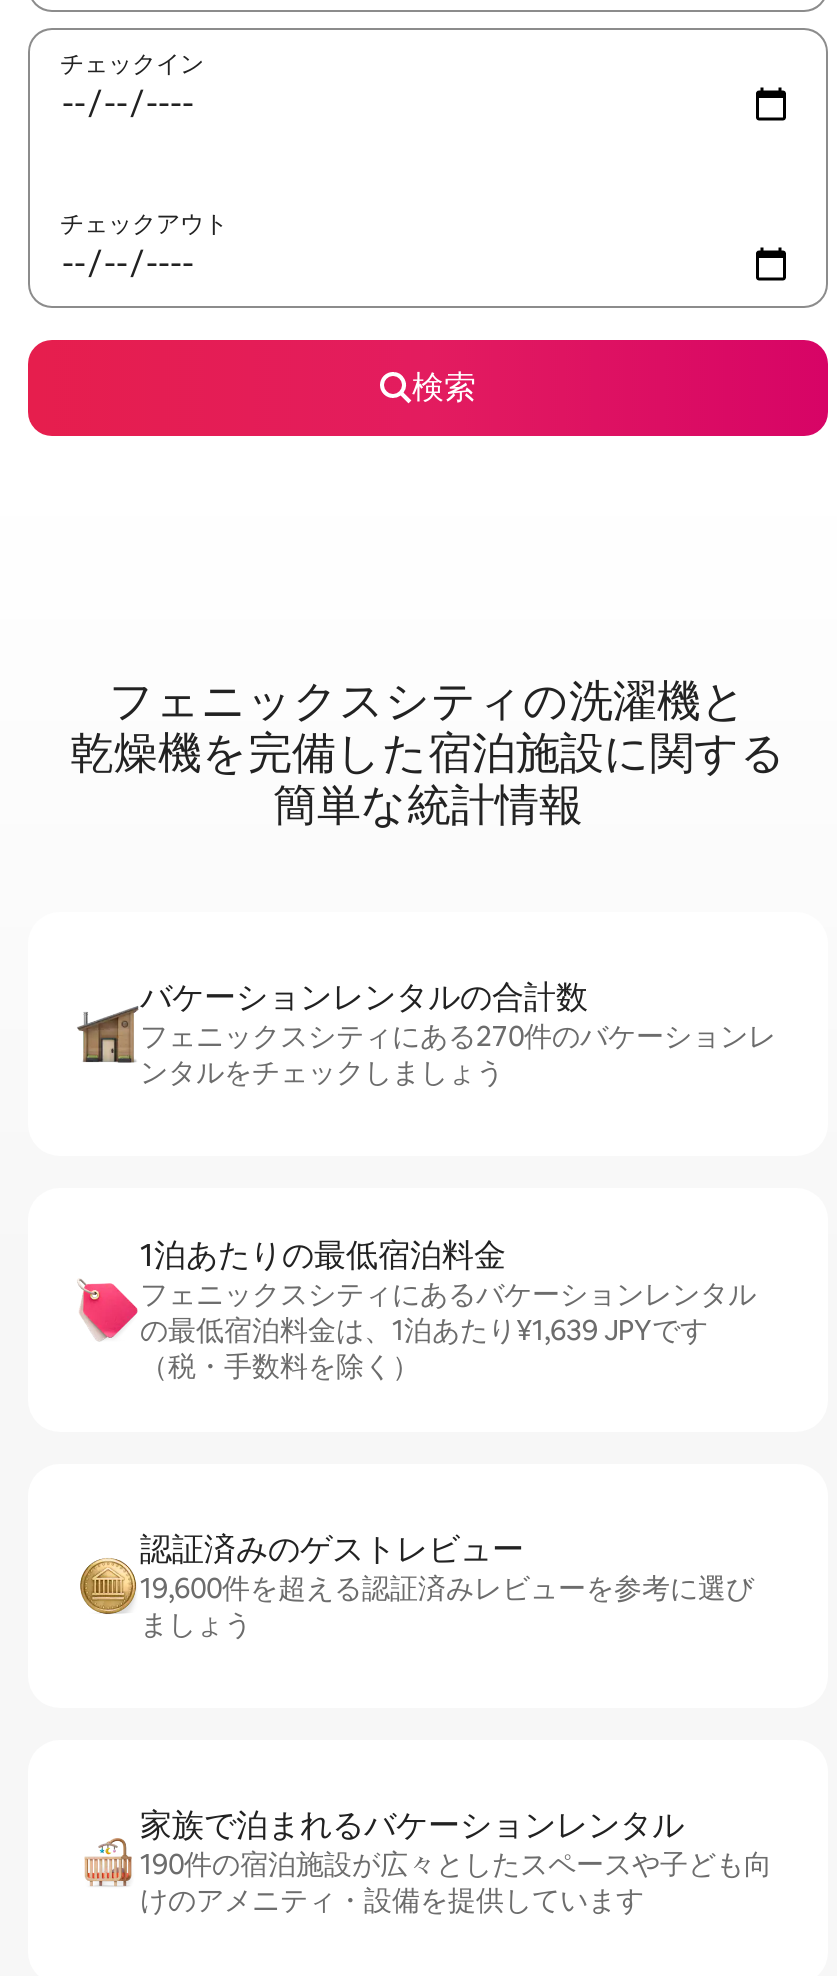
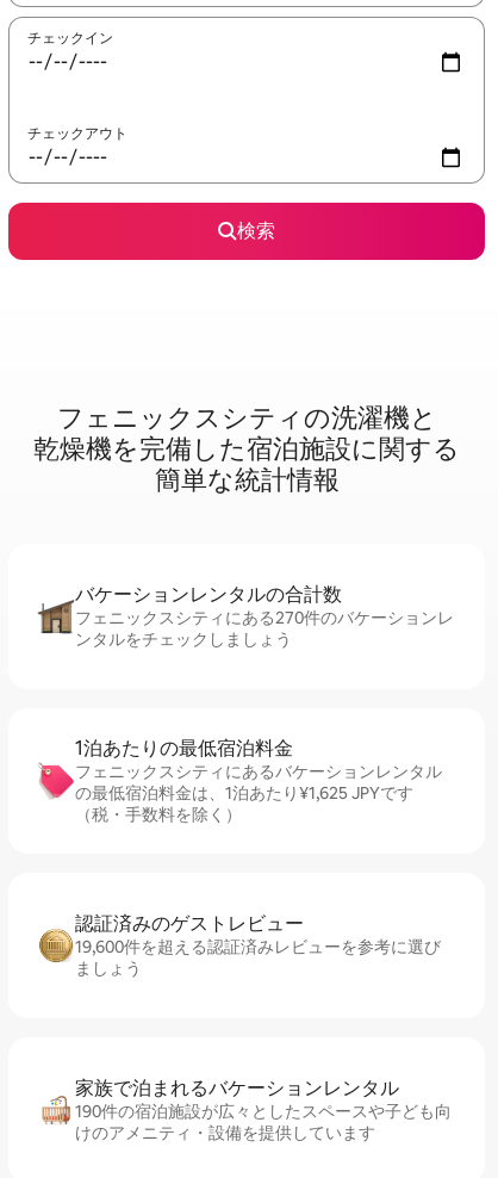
- の最低宿泊料金は、1泊あたり¥1,639 JPYです
+ の最低宿泊料金は、1泊あたり¥1,625 JPYです
